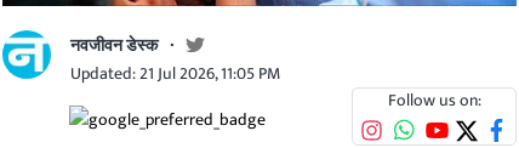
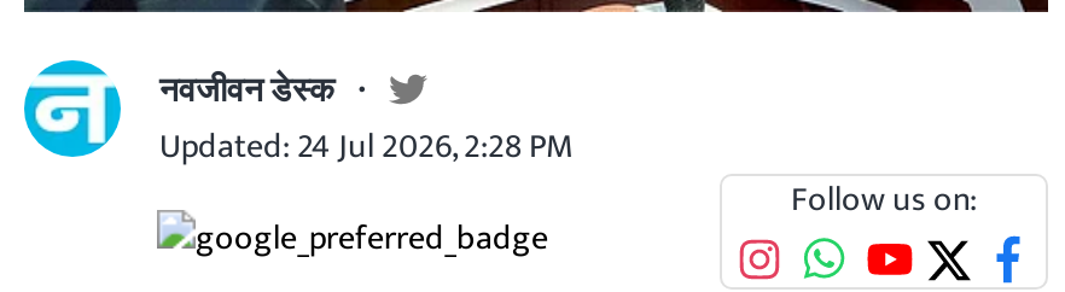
- Updated: 21 Jul 2026, 11:05 PM
+ Updated: 24 Jul 2026, 2:28 PM
